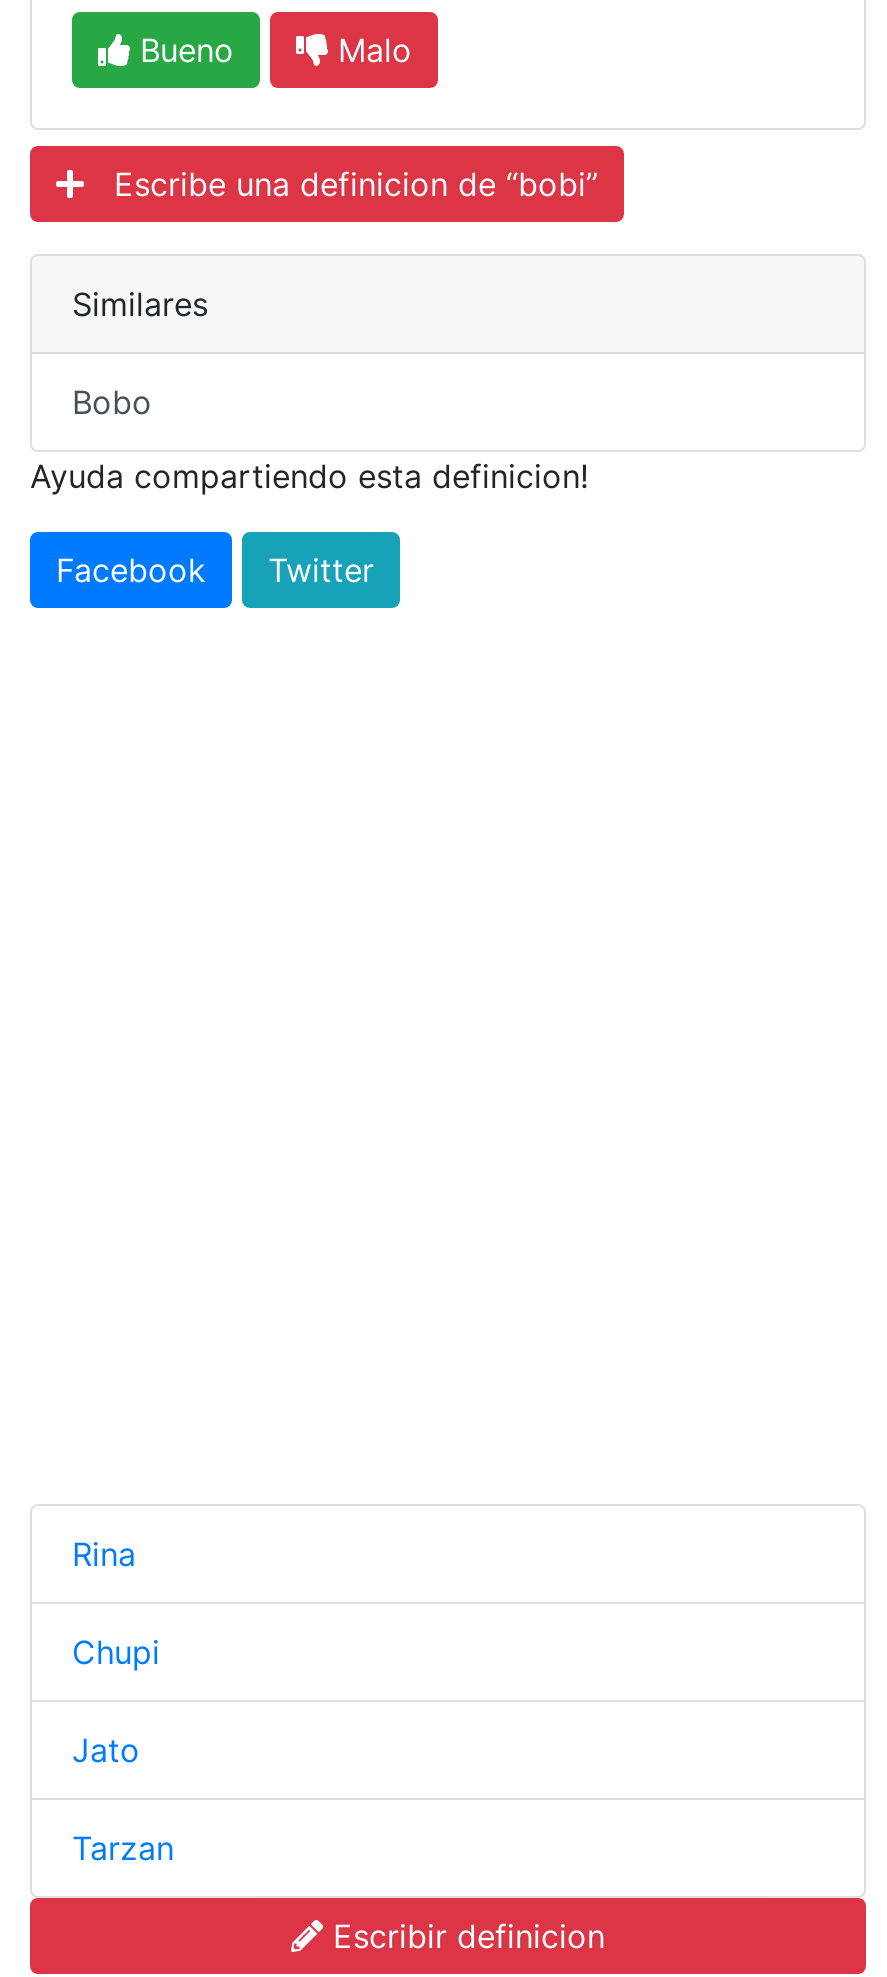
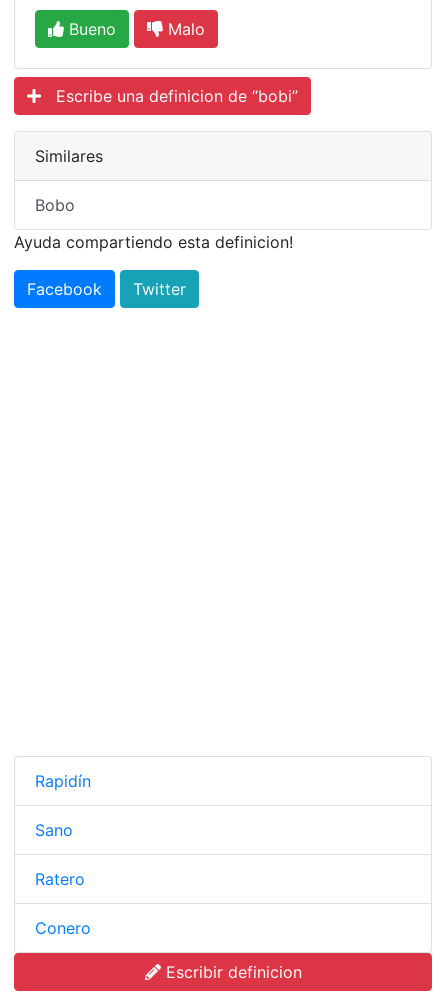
- Rina
+ Rapidín

- Chupi
+ Sano

- Jato
+ Ratero

- Tarzan
+ Conero
